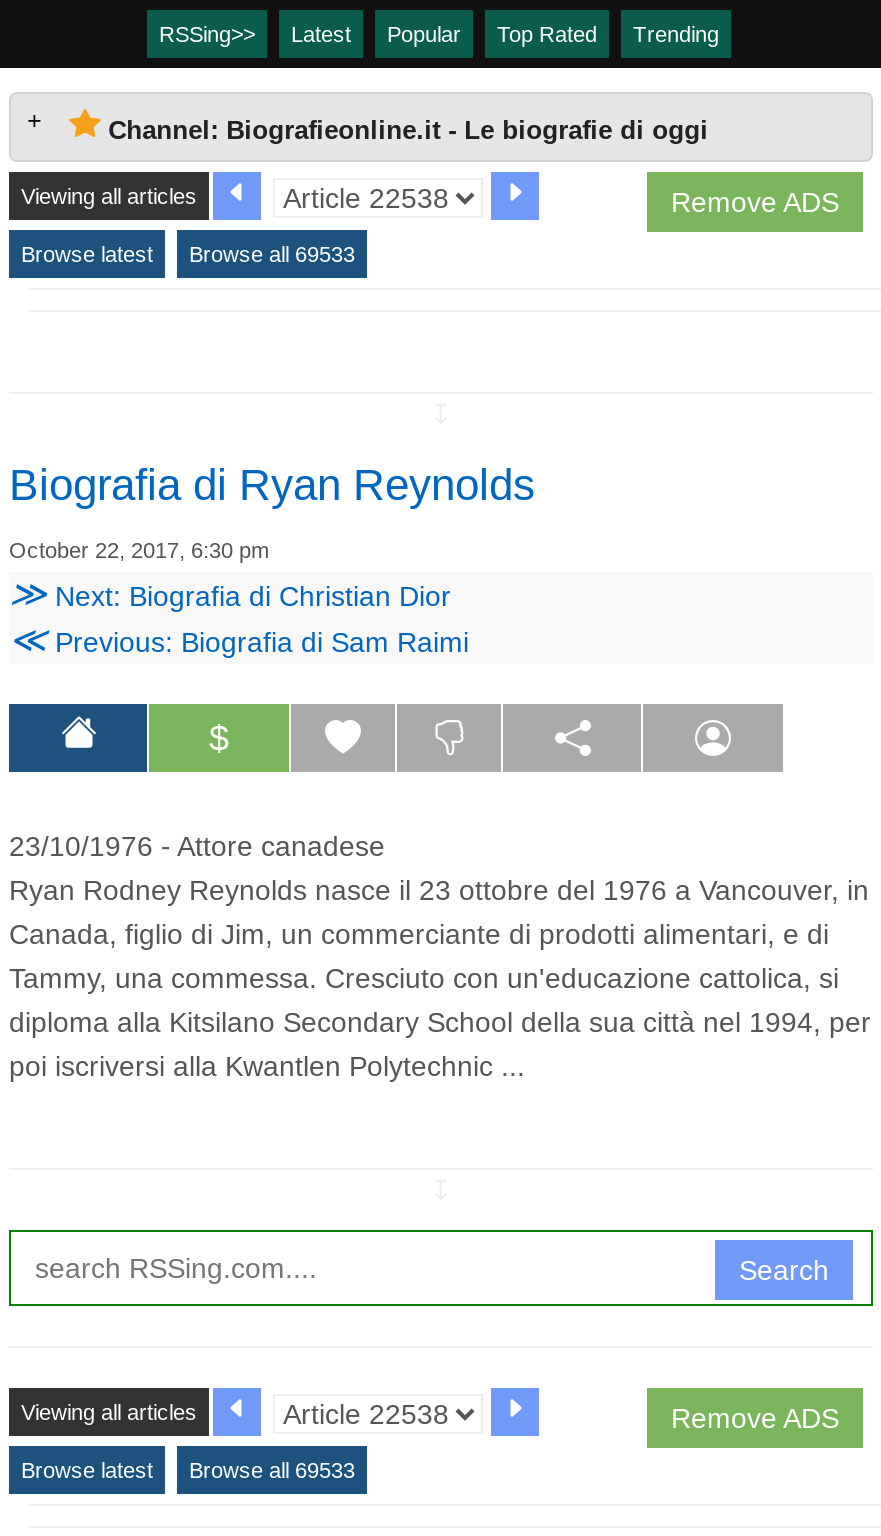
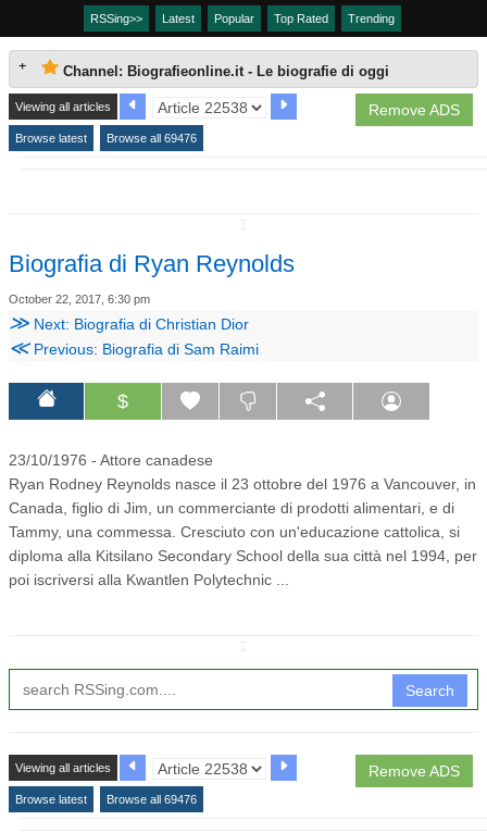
- Browse latest Browse all 69533
+ Browse latest Browse all 69476

- Browse latest Browse all 69533
+ Browse latest Browse all 69476
